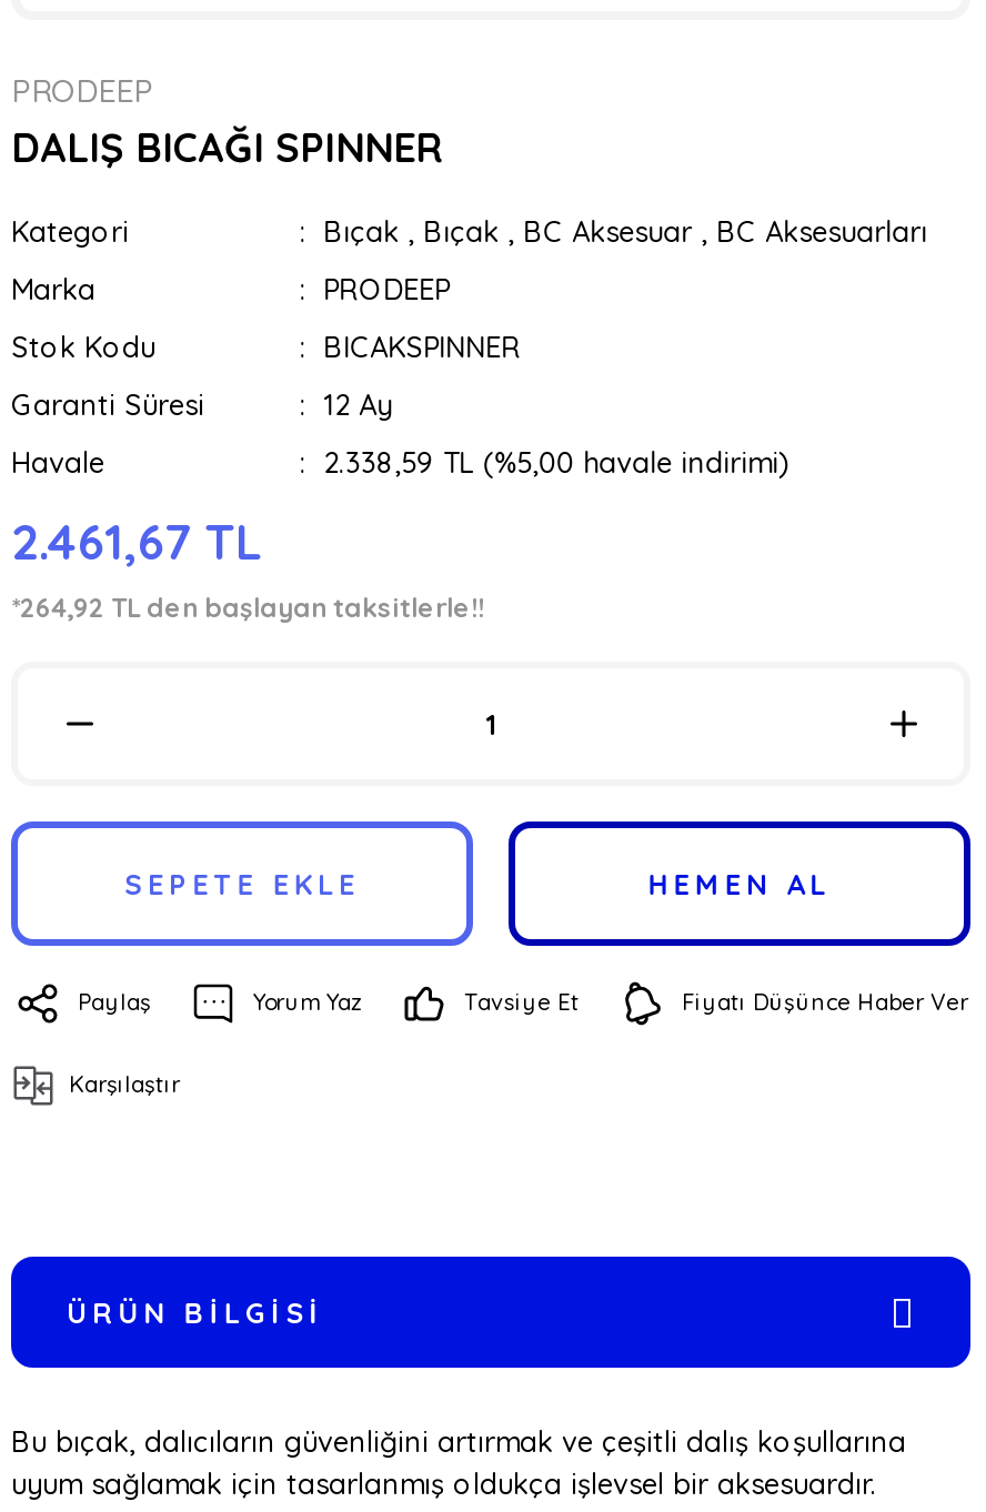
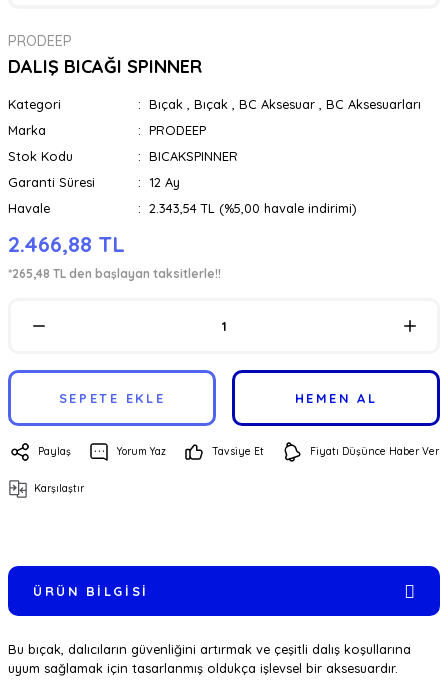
- 2.338,59 TL (%5,00 havale indirimi)
+ 2.343,54 TL (%5,00 havale indirimi)

- 2.461,67 TL
+ 2.466,88 TL

- *264,92 TL den başlayan taksitlerle!!
+ *265,48 TL den başlayan taksitlerle!!
